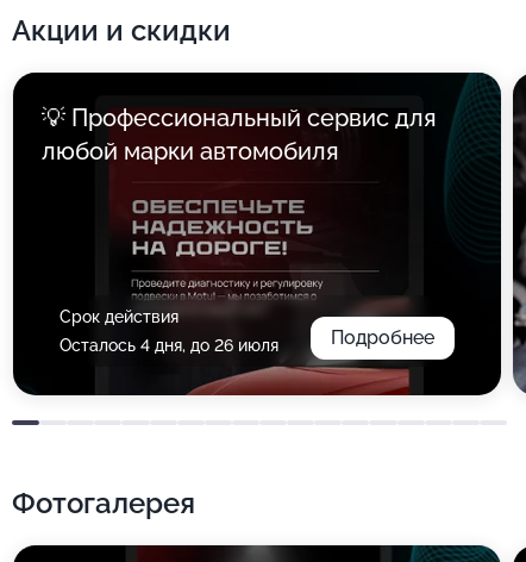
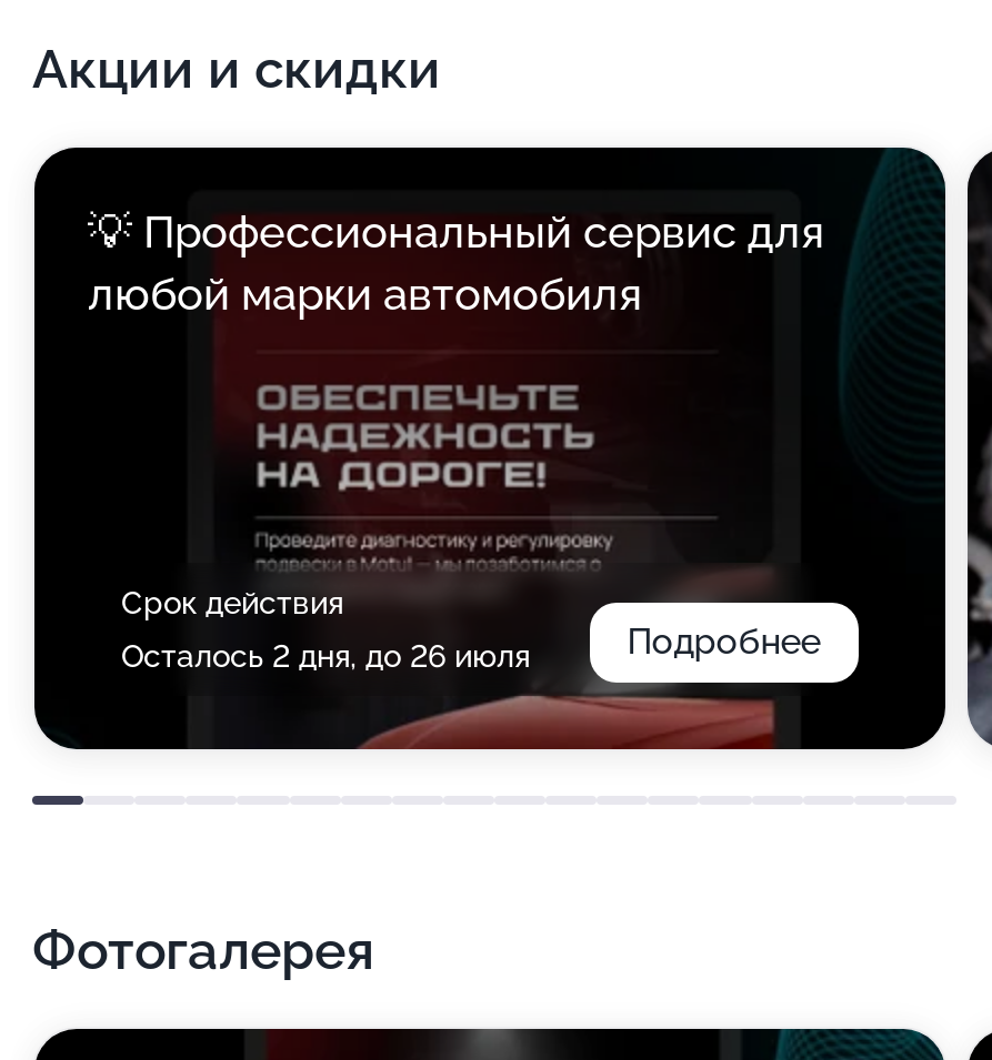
- Осталось 4 дня, до 26 июля
+ Осталось 2 дня, до 26 июля
